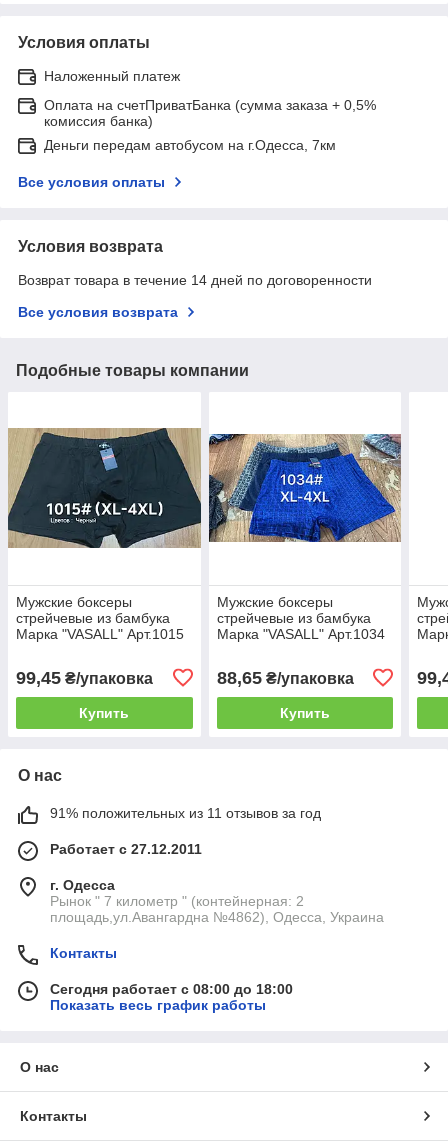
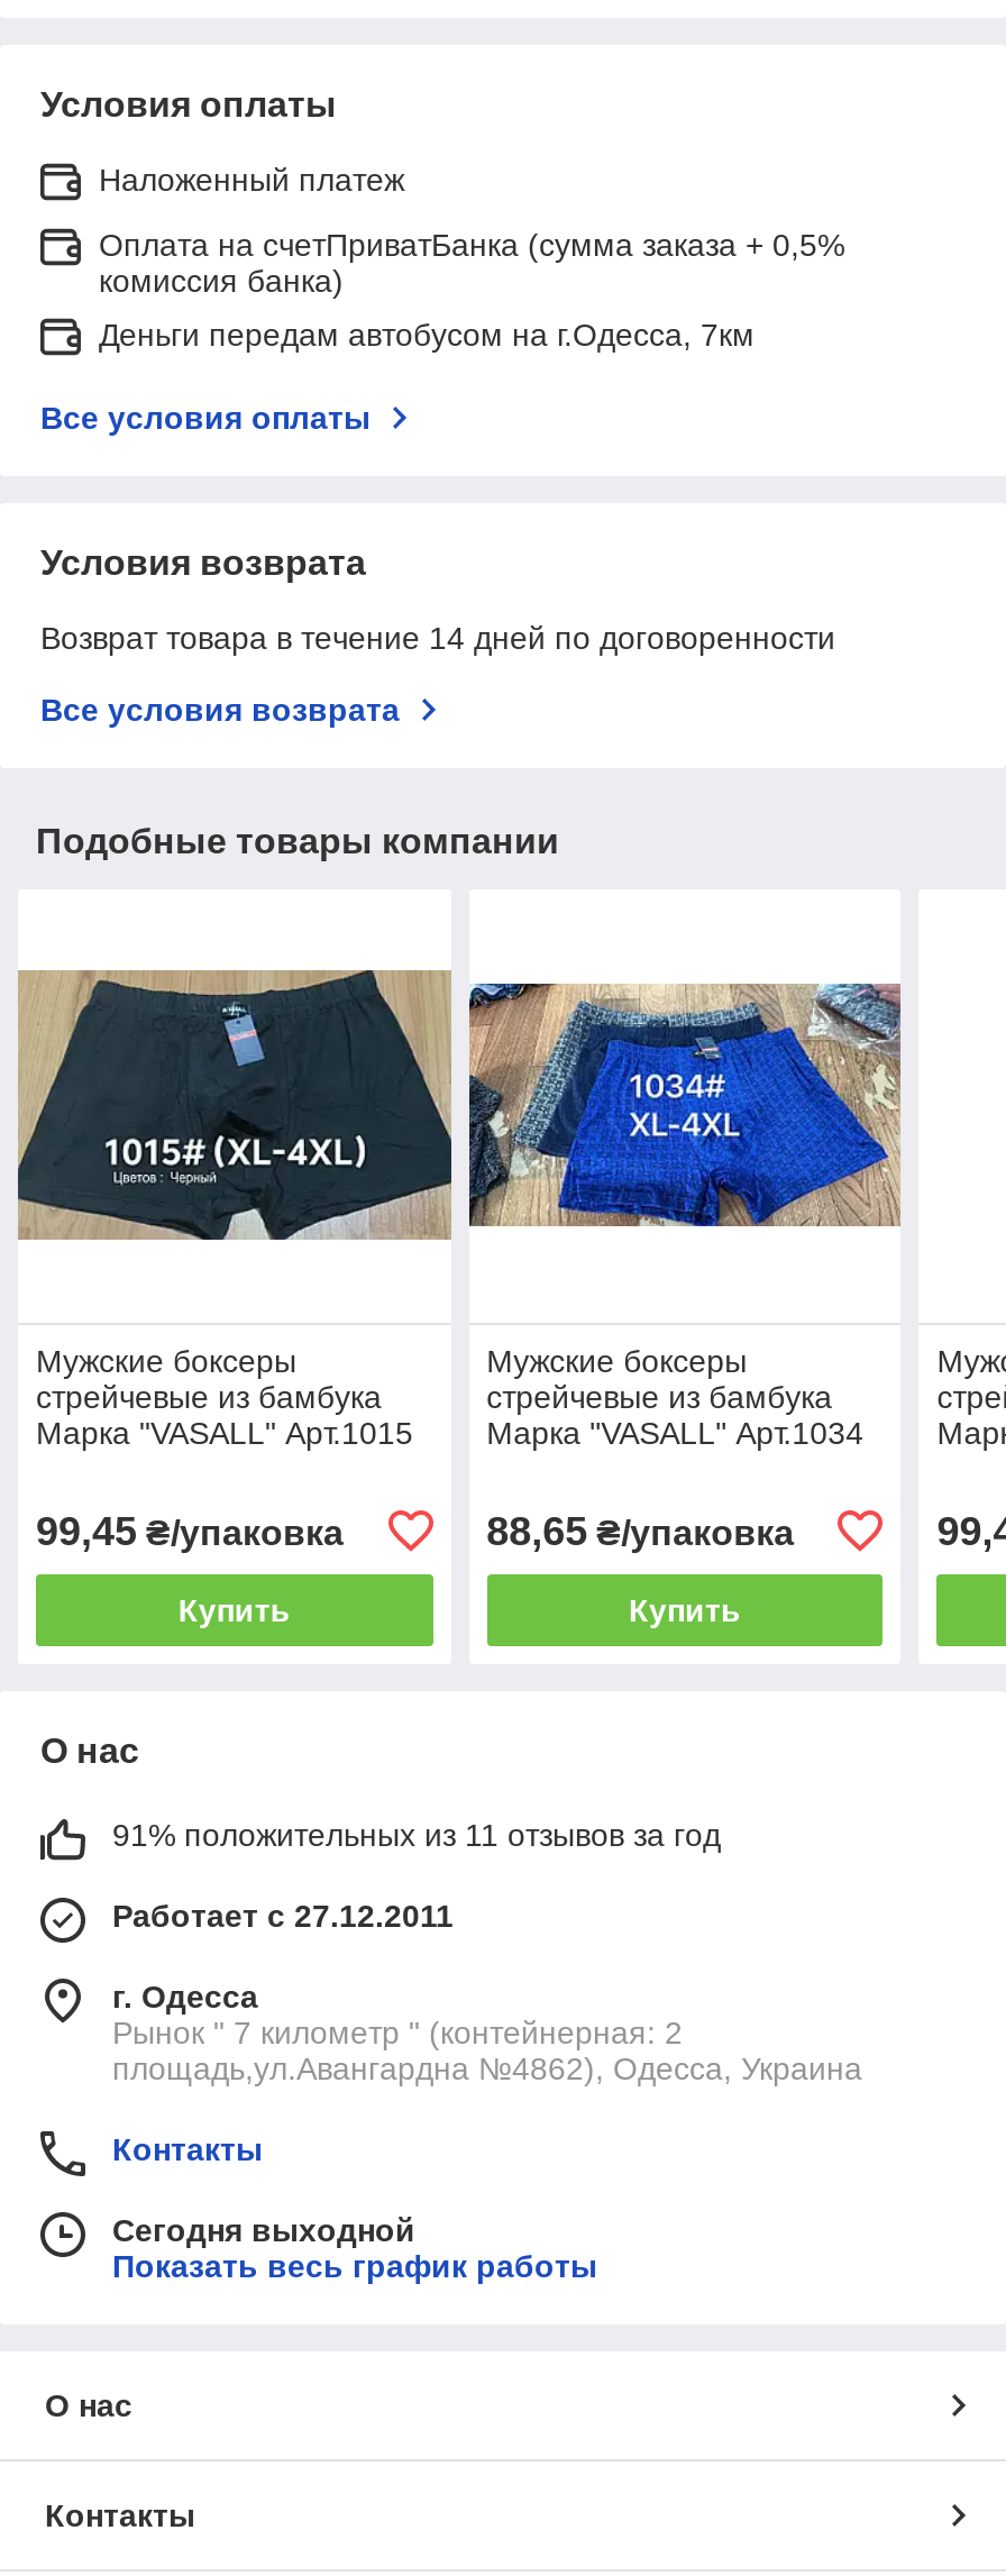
- Сегодня работает с 08:00 до 18:00
+ Сегодня выходной
